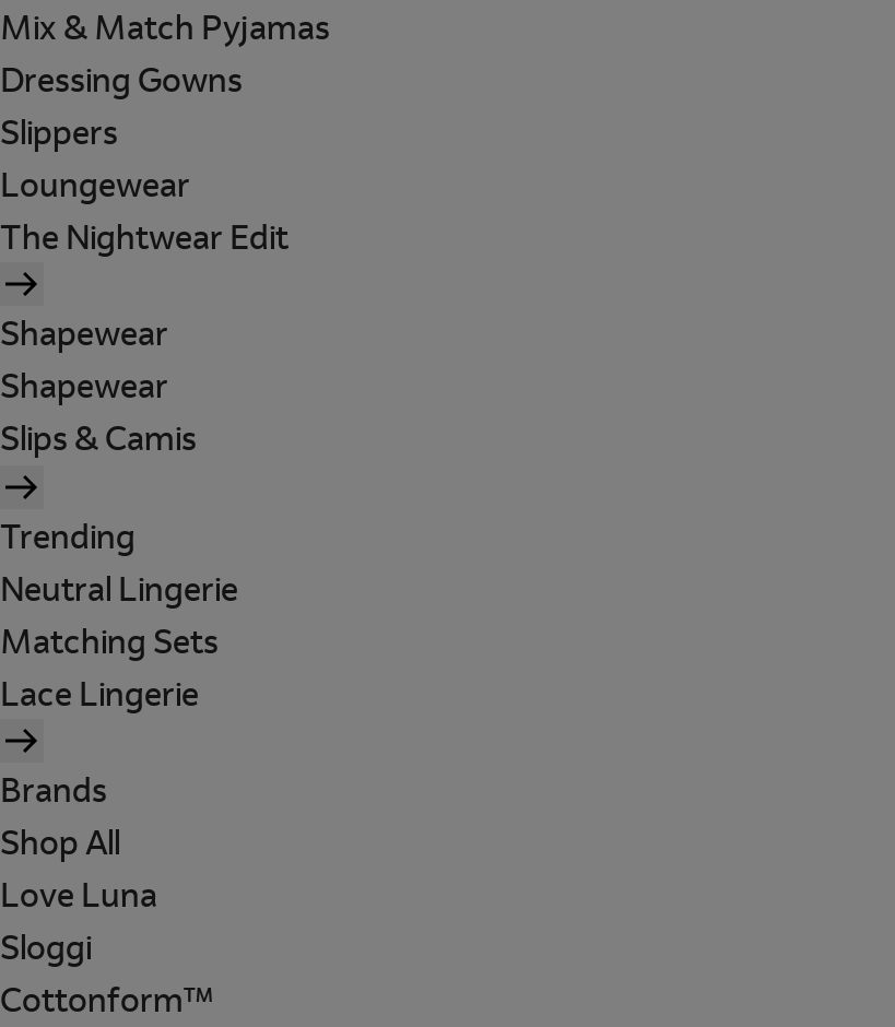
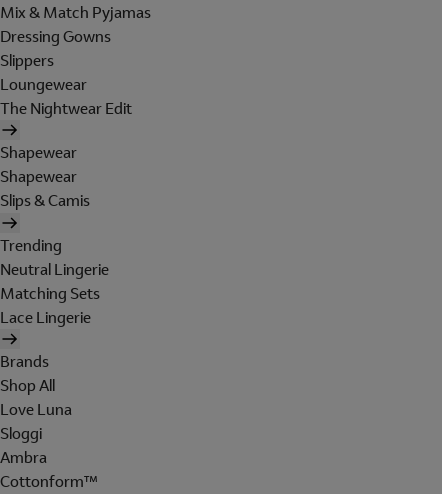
+ Ambra
